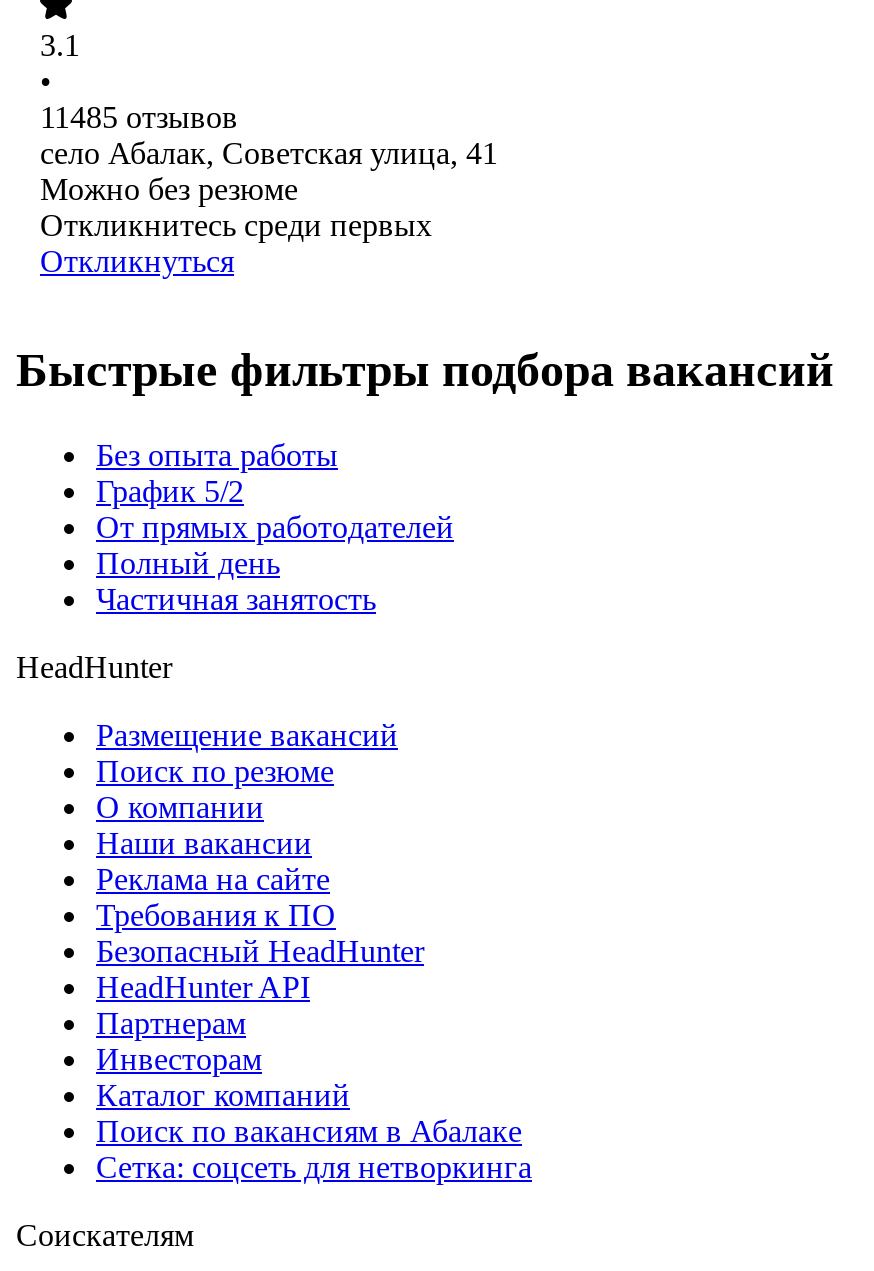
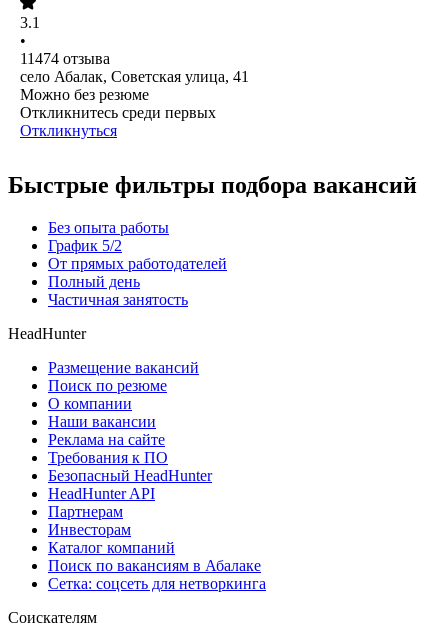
- 11485 отзывов
+ 11474 отзыва
